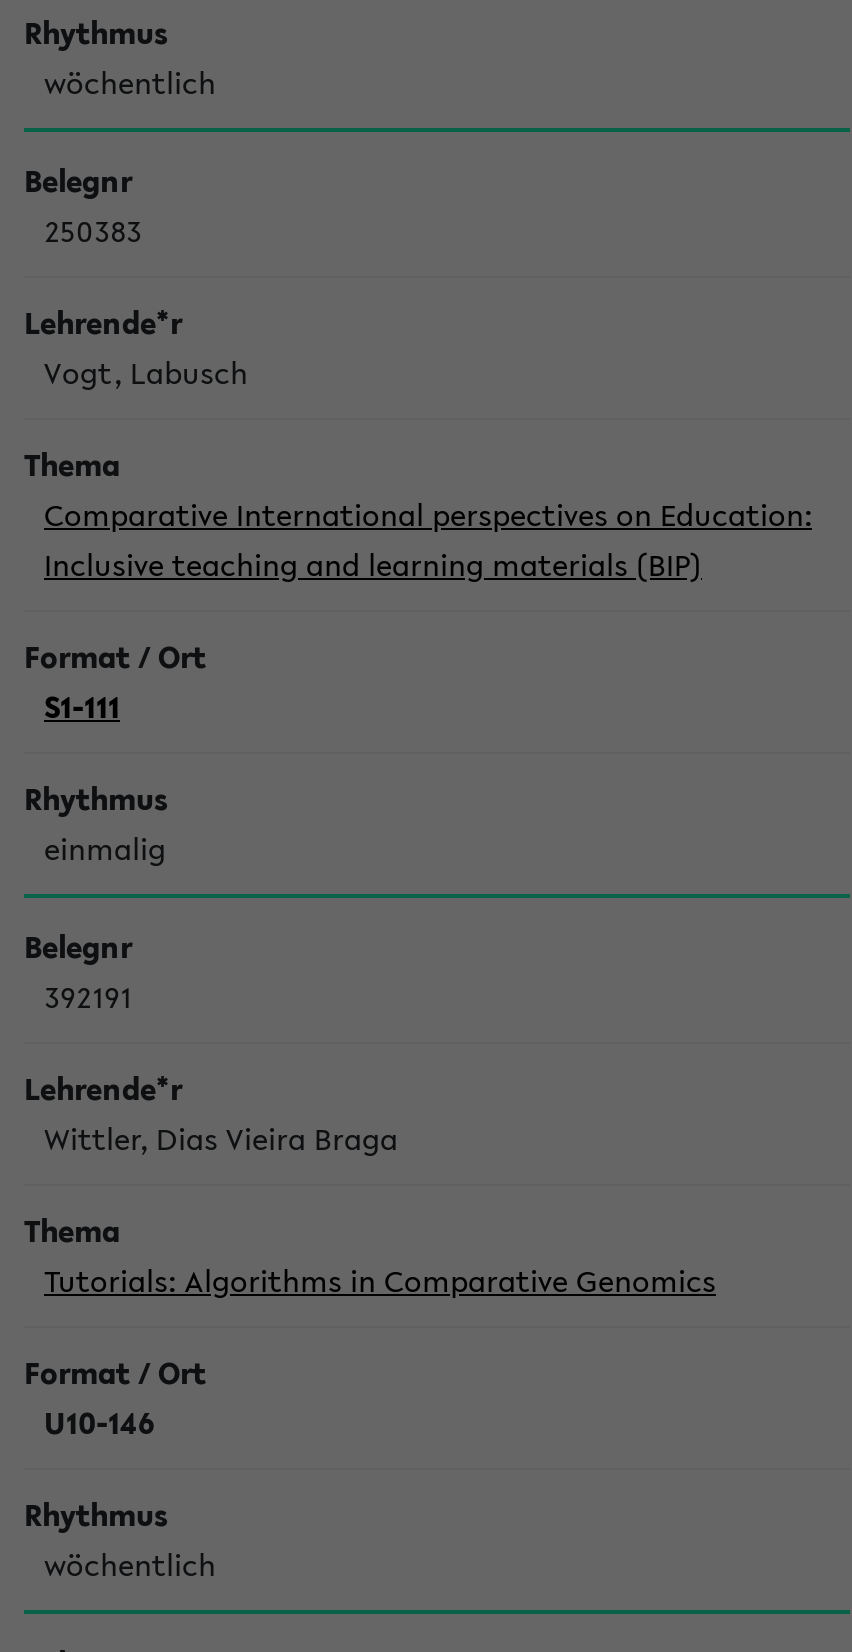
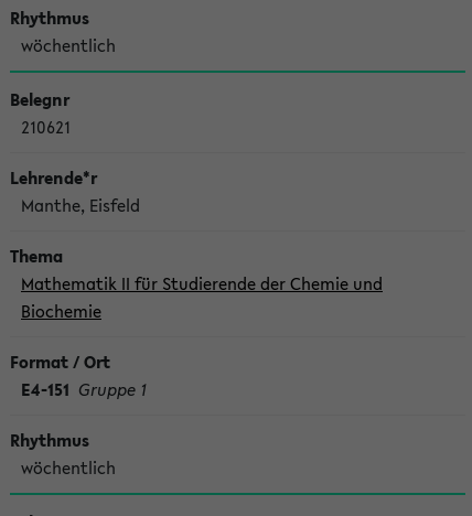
- 250383
- Vogt, Labusch
- Comparative International perspectives on Education:
- Inclusive teaching and learning materials (BIP)
- S1-111
- einmalig
- 392191
- Wittler, Dias Vieira Braga
- Tutorials: Algorithms in Comparative Genomics
- U10-146
+ 210621
+ Manthe, Eisfeld
+ Mathematik II für Studierende der Chemie und
+ Biochemie
+ E4-151 Gruppe 1
